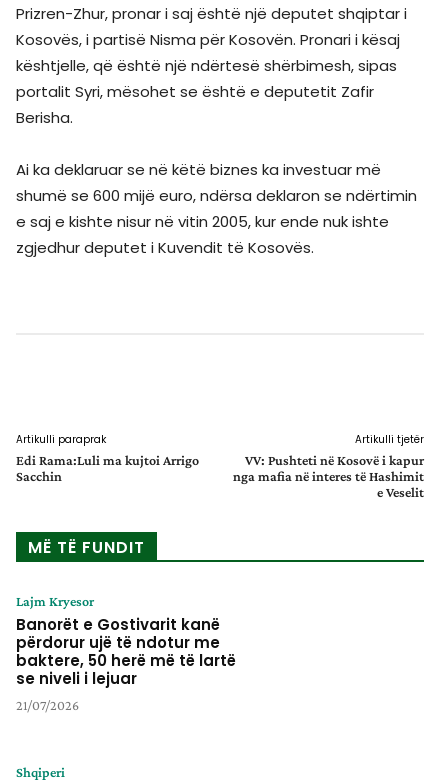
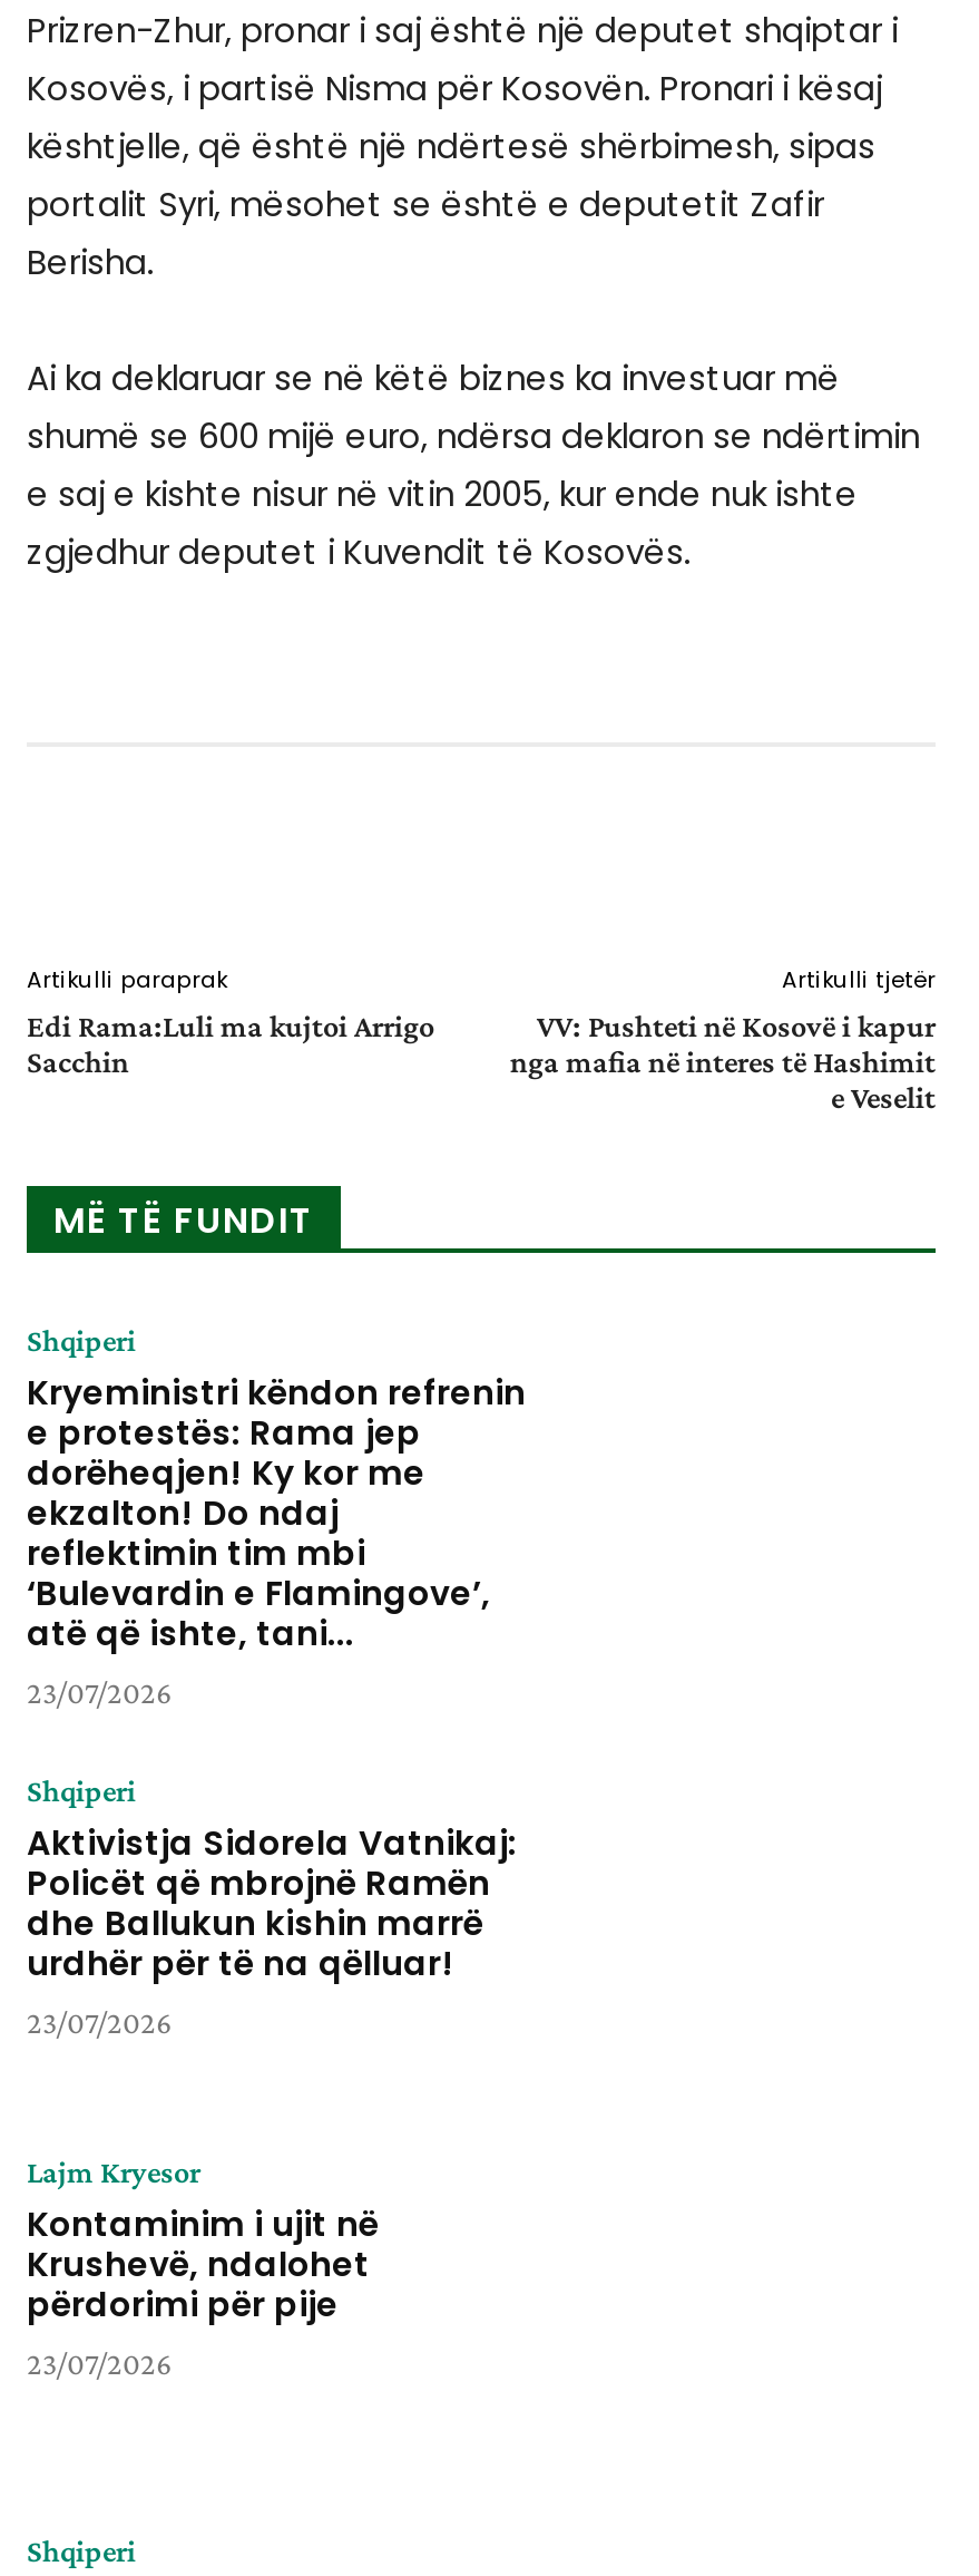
+ Shqiperi
+ Kryeministri këndon refrenin
+ e protestës: Rama jep
+ dorëheqjen! Ky kor me
+ ekzalton! Do ndaj
+ reflektimin tim mbi
+ ‘Bulevardin e Flamingove’,
+ atë që ishte, tani...
+ 23/07/2026
+ Shqiperi
+ Aktivistja Sidorela Vatnikaj:
+ Policët që mbrojnë Ramën
+ dhe Ballukun kishin marrë
+ urdhër për të na qëlluar!
+ 23/07/2026

- Banorët e Gostivarit kanë
- përdorur ujë të ndotur me
- baktere, 50 herë më të lartë
- se niveli i lejuar
- 21/07/2026
+ Kontaminim i ujit në
+ Krushevë, ndalohet
+ përdorimi për pije
+ 23/07/2026
